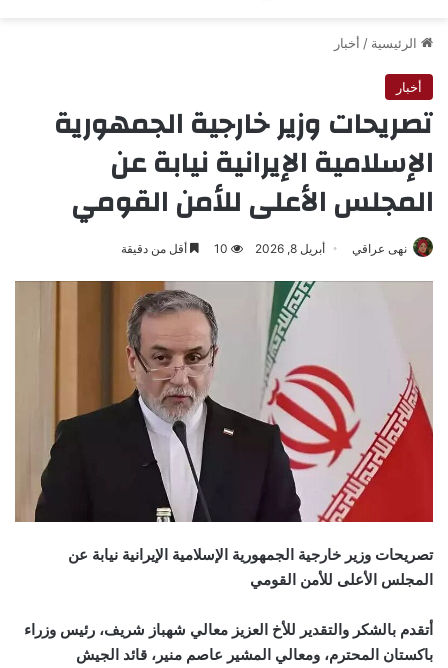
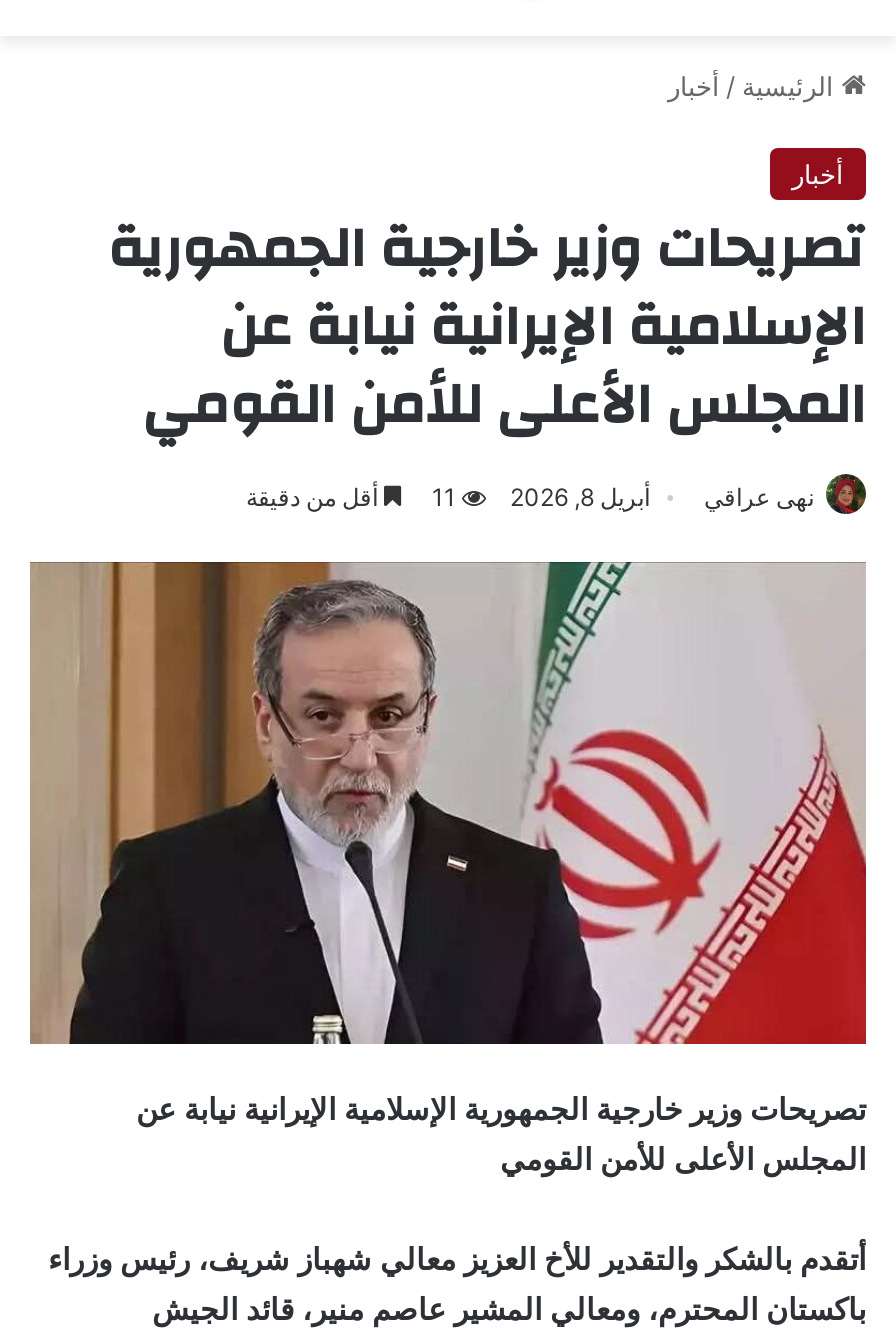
- 10
+ 11
